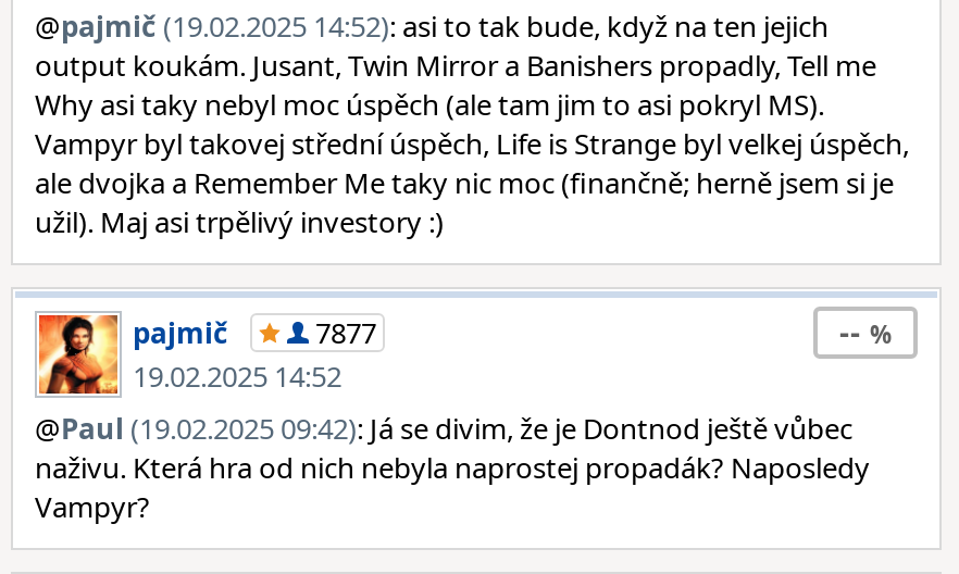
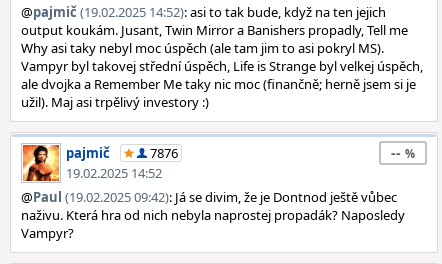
- 7877
+ 7876
